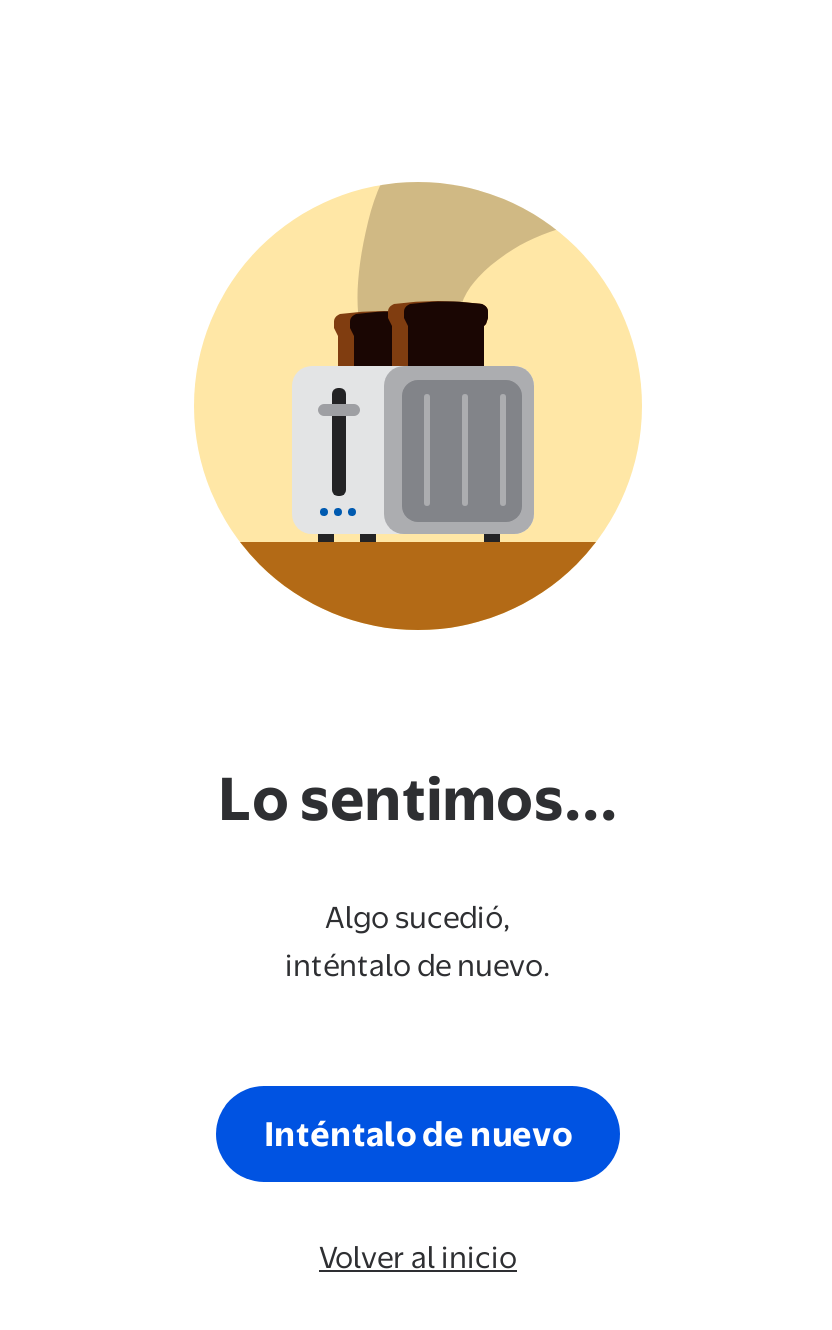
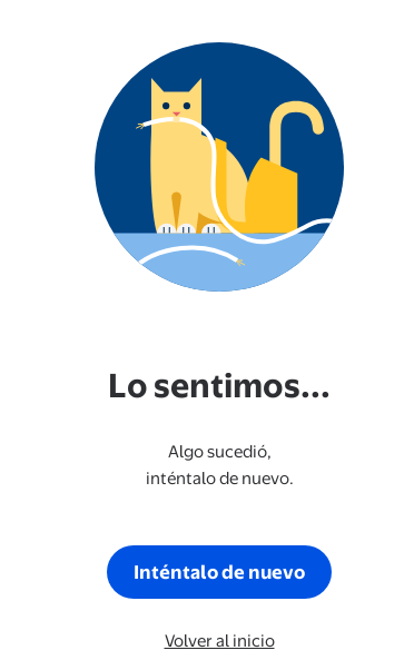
- [image]
+ [image]
